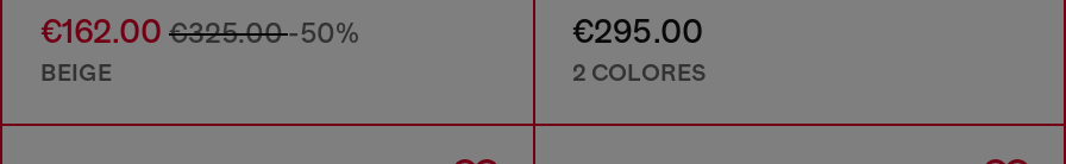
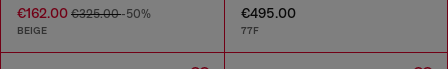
- €295.00
- 2 COLORES
+ €495.00
+ 77F
